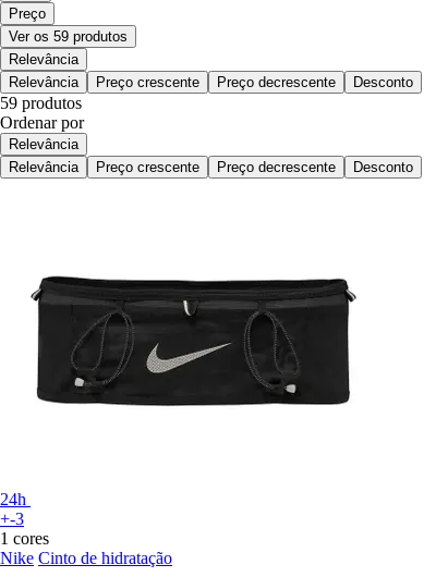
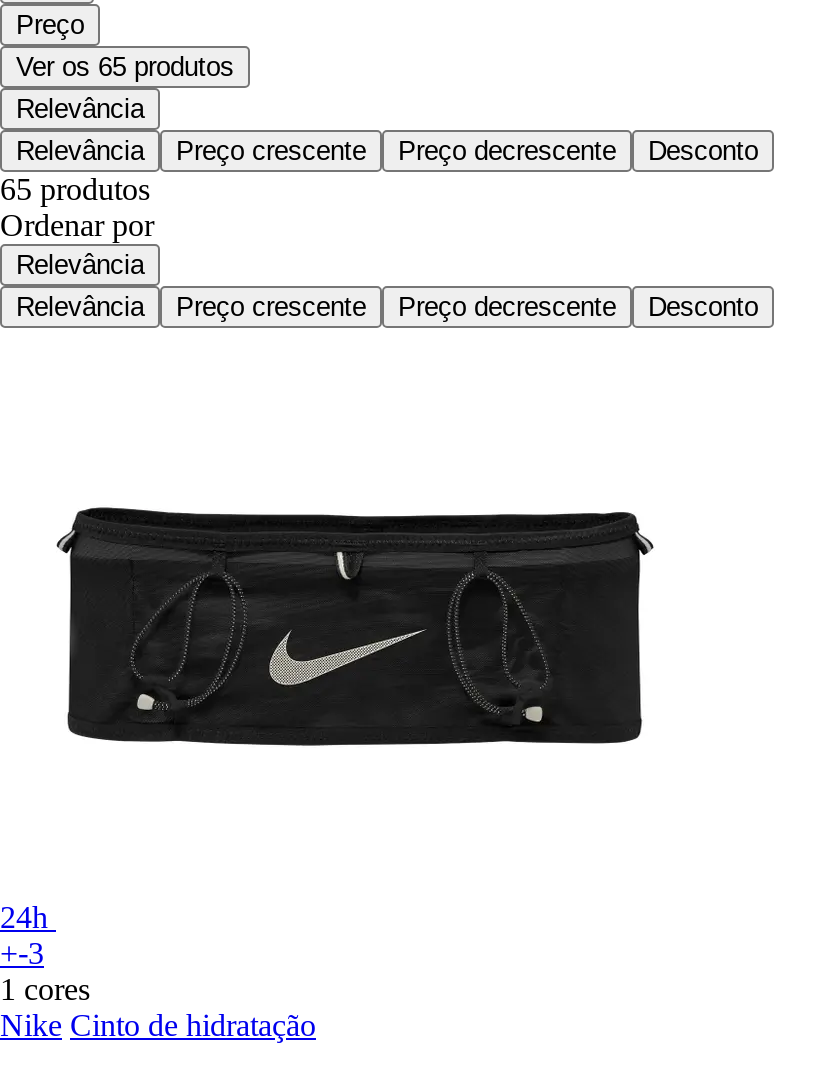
- Ver os 59 produtos
+ Ver os 65 produtos

- 59 produtos
+ 65 produtos
